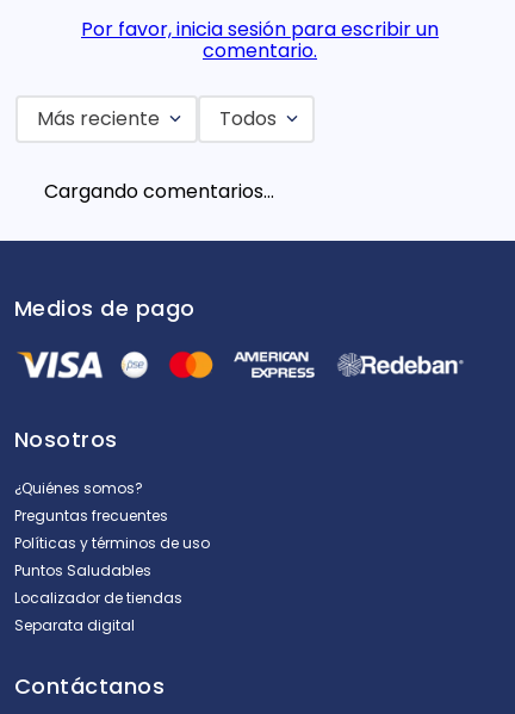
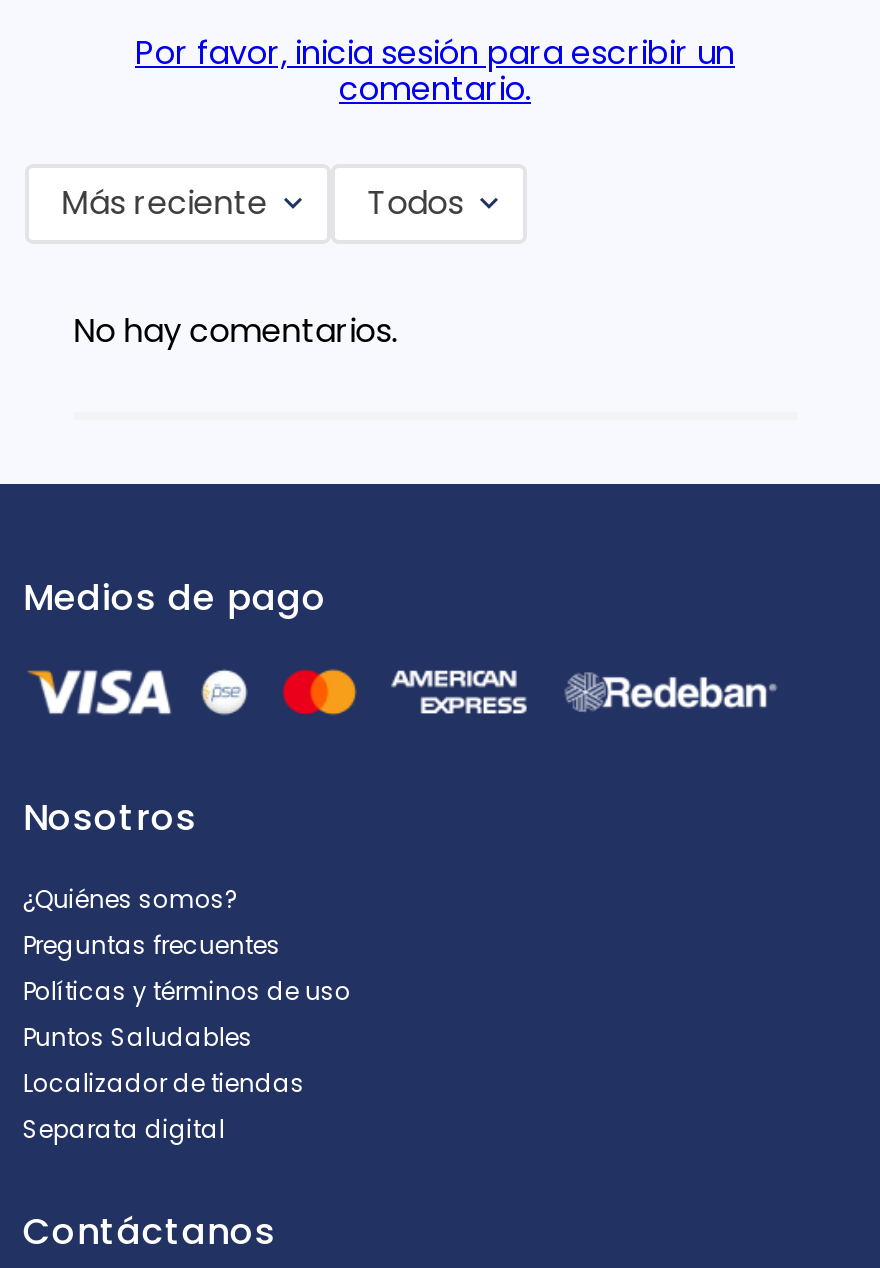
- Cargando comentarios…
+ No hay comentarios.
